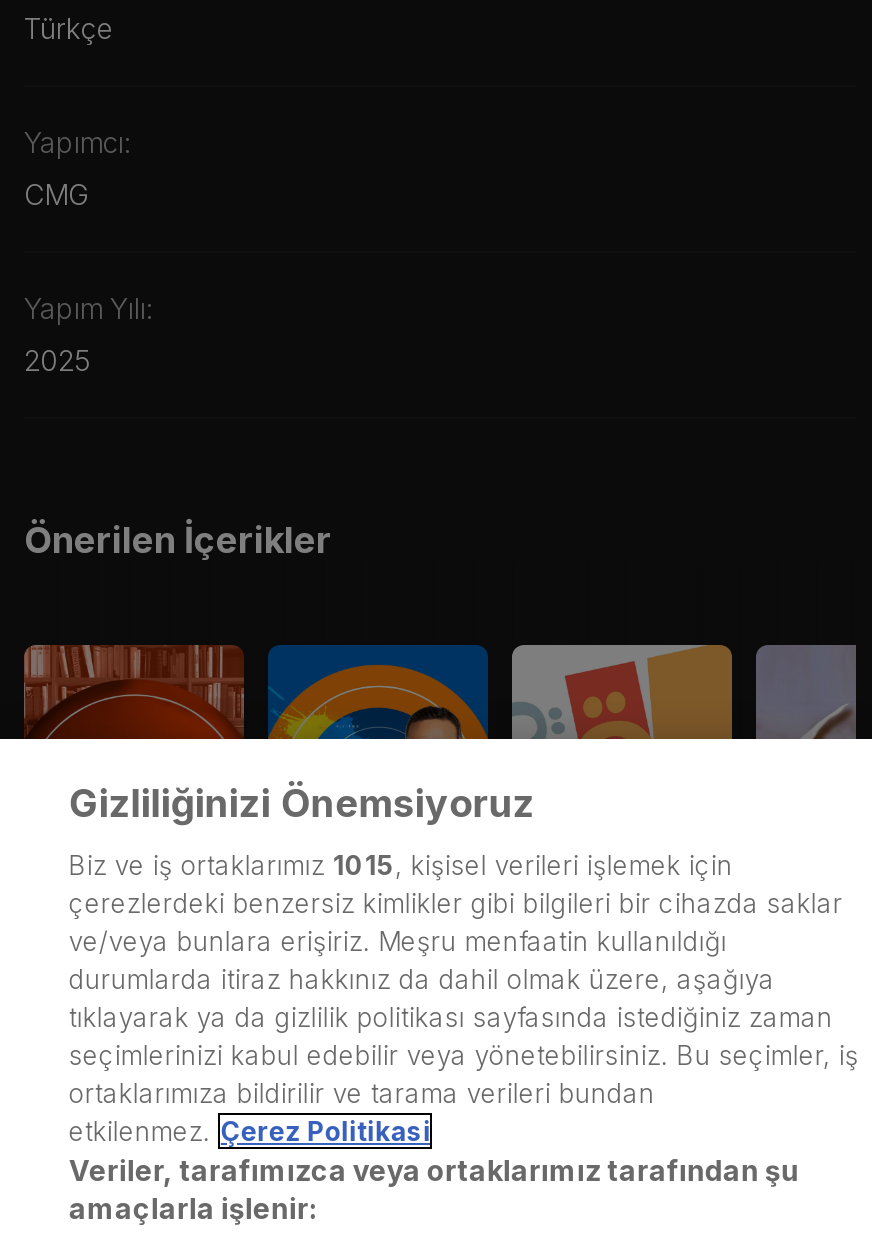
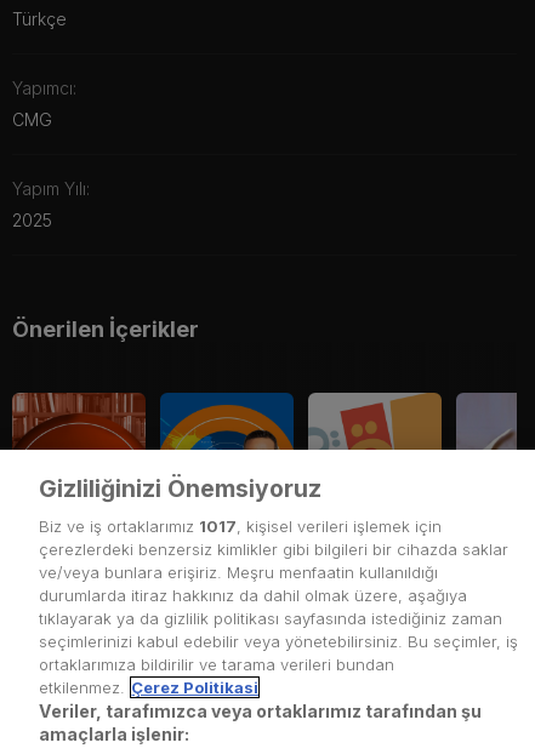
- Biz ve iş ortaklarımız 1015, kişisel verileri işlemek için
+ Biz ve iş ortaklarımız 1017, kişisel verileri işlemek için
